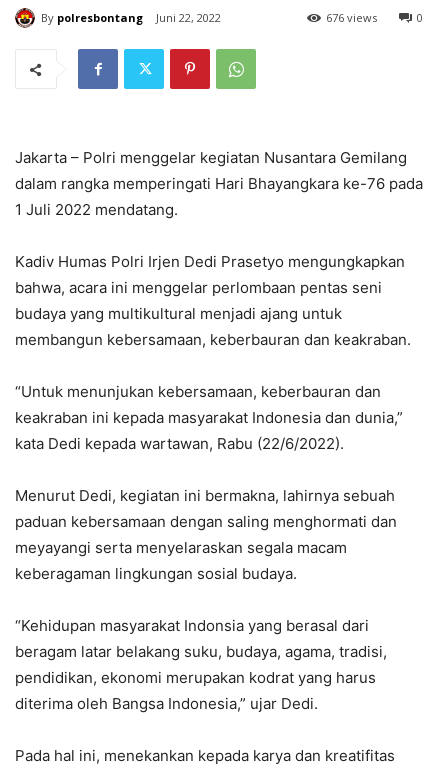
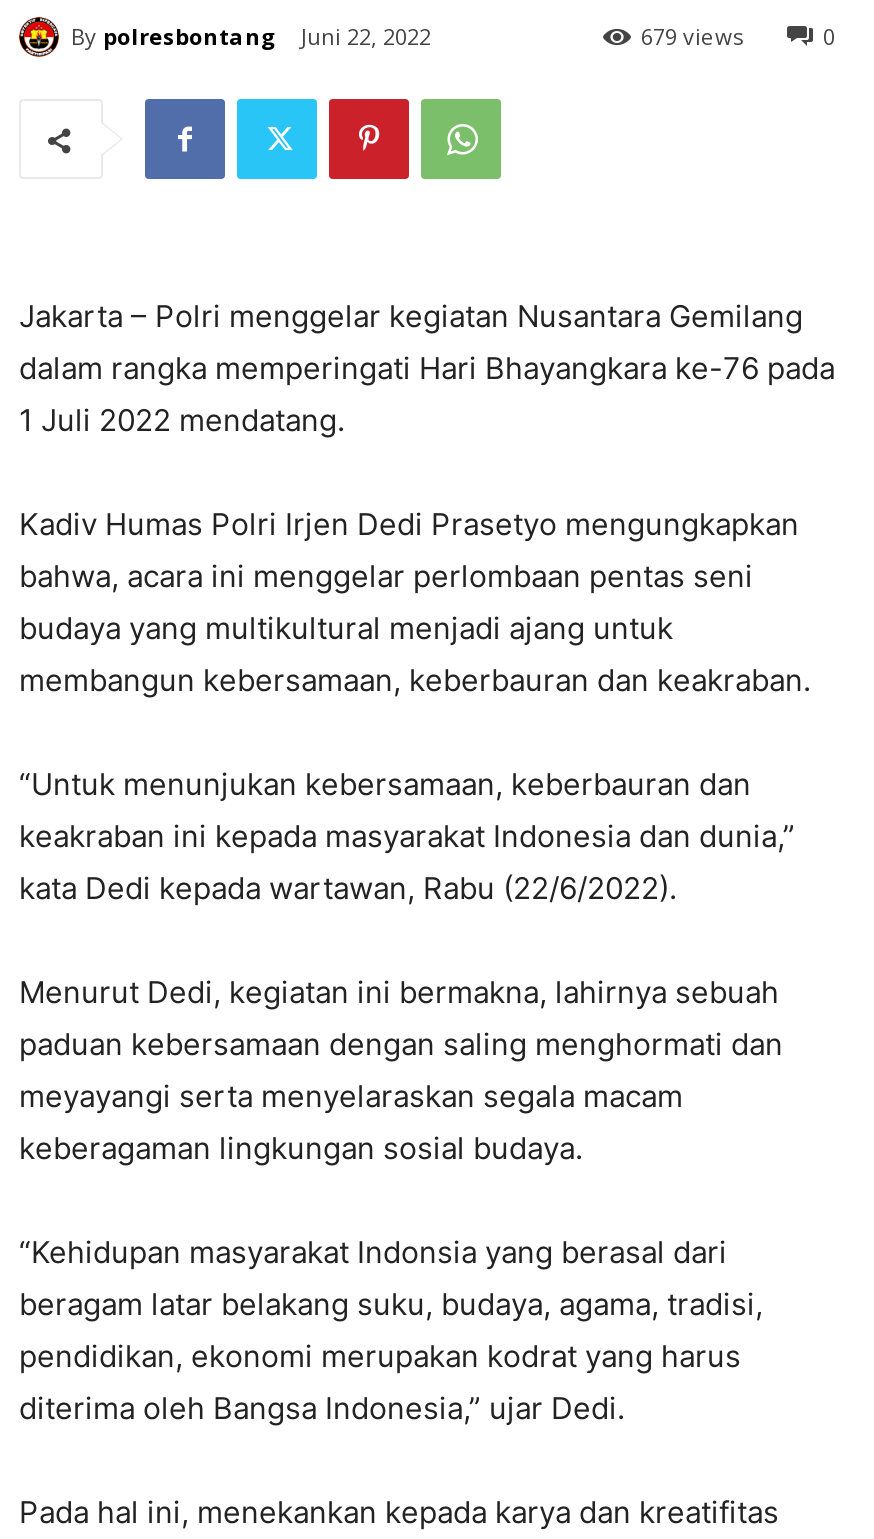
- 676 views
+ 679 views
